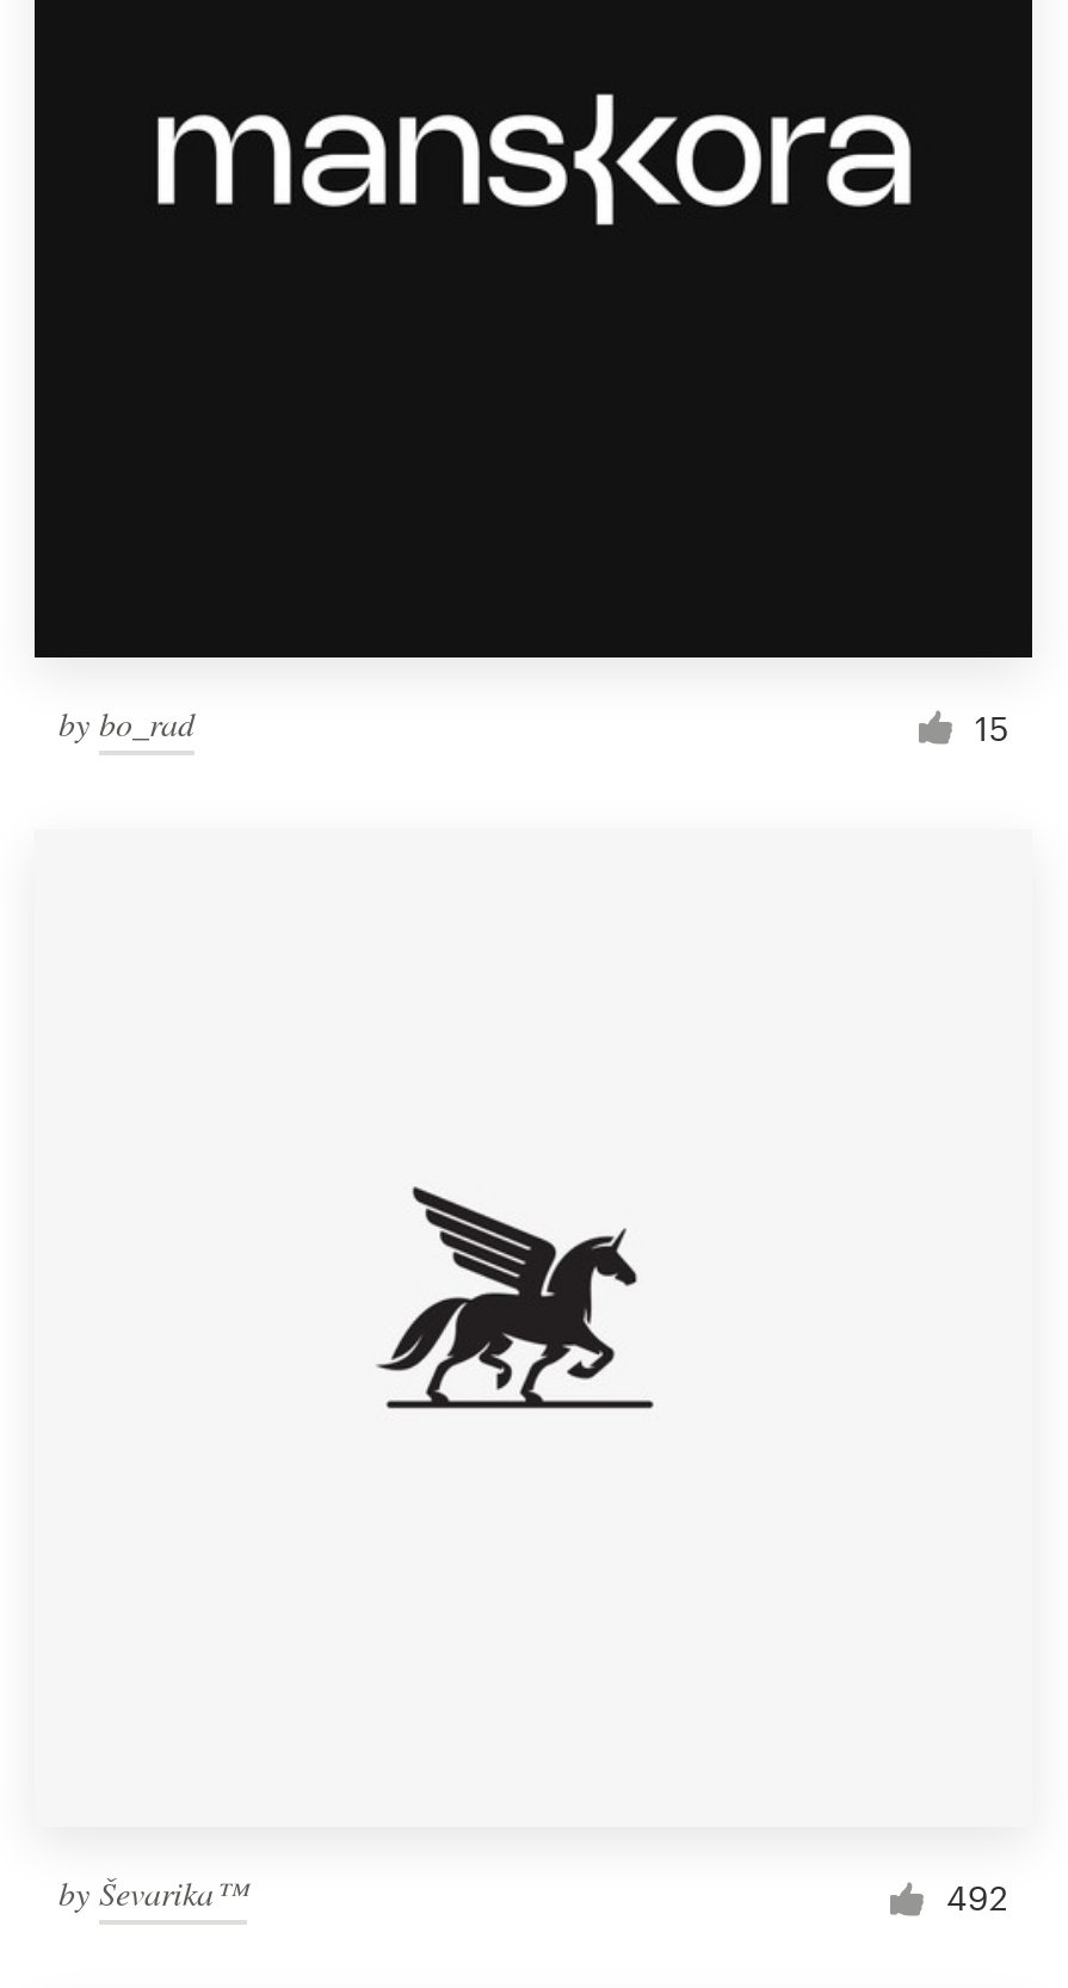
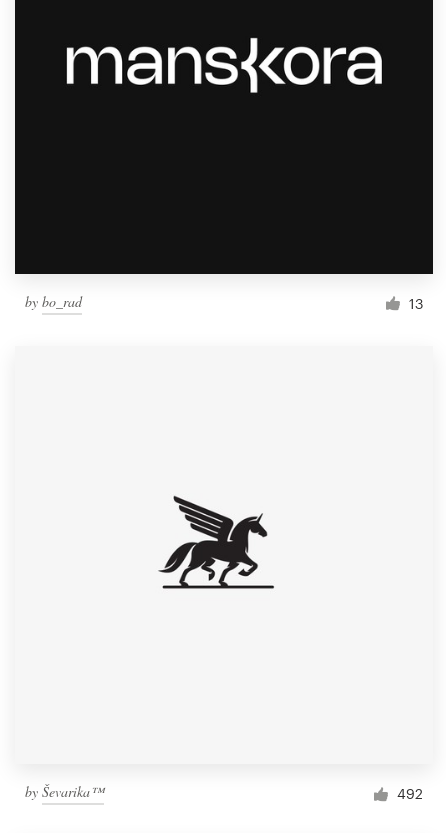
- 15
+ 13
